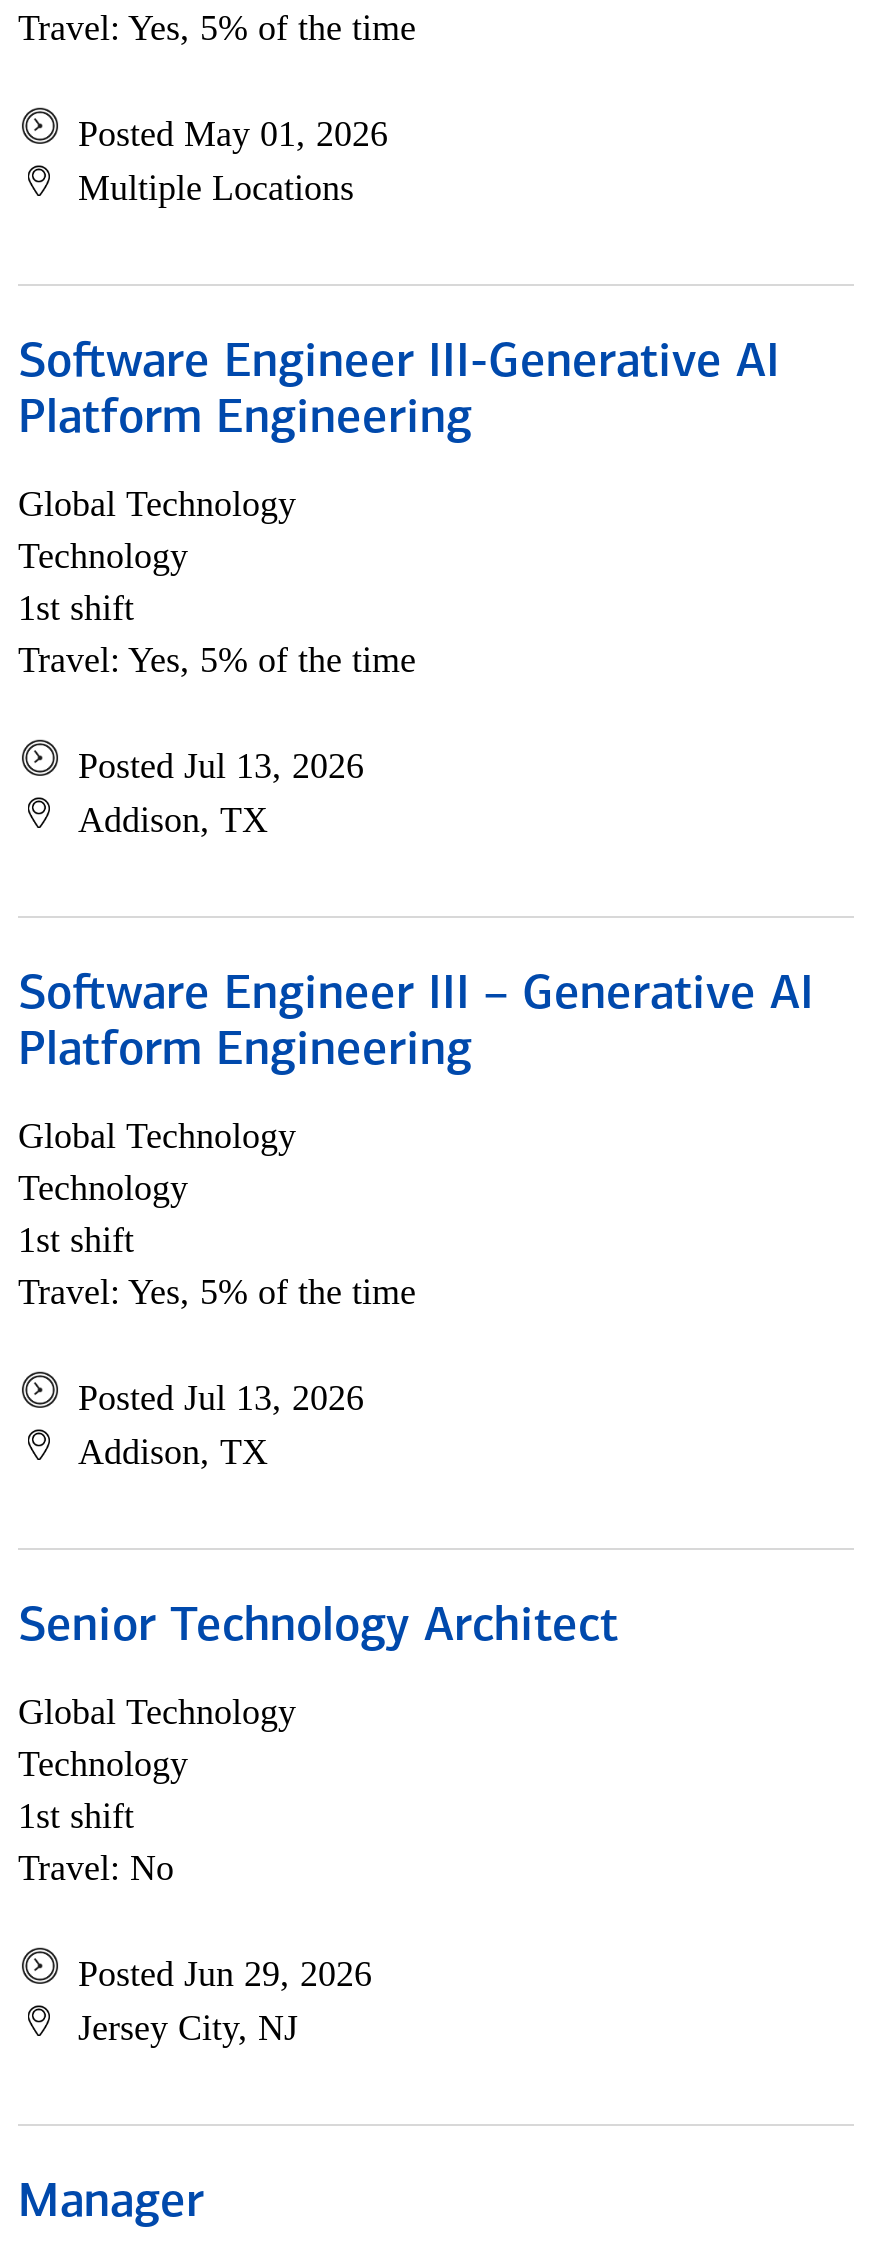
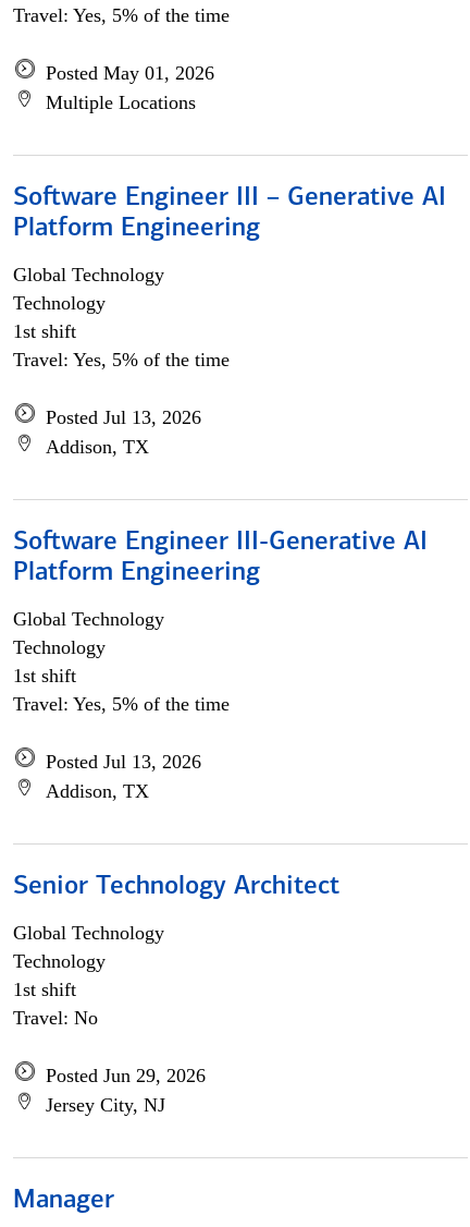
moved down: Software Engineer III-Generative AI

moved up: Software Engineer III – Generative AI
